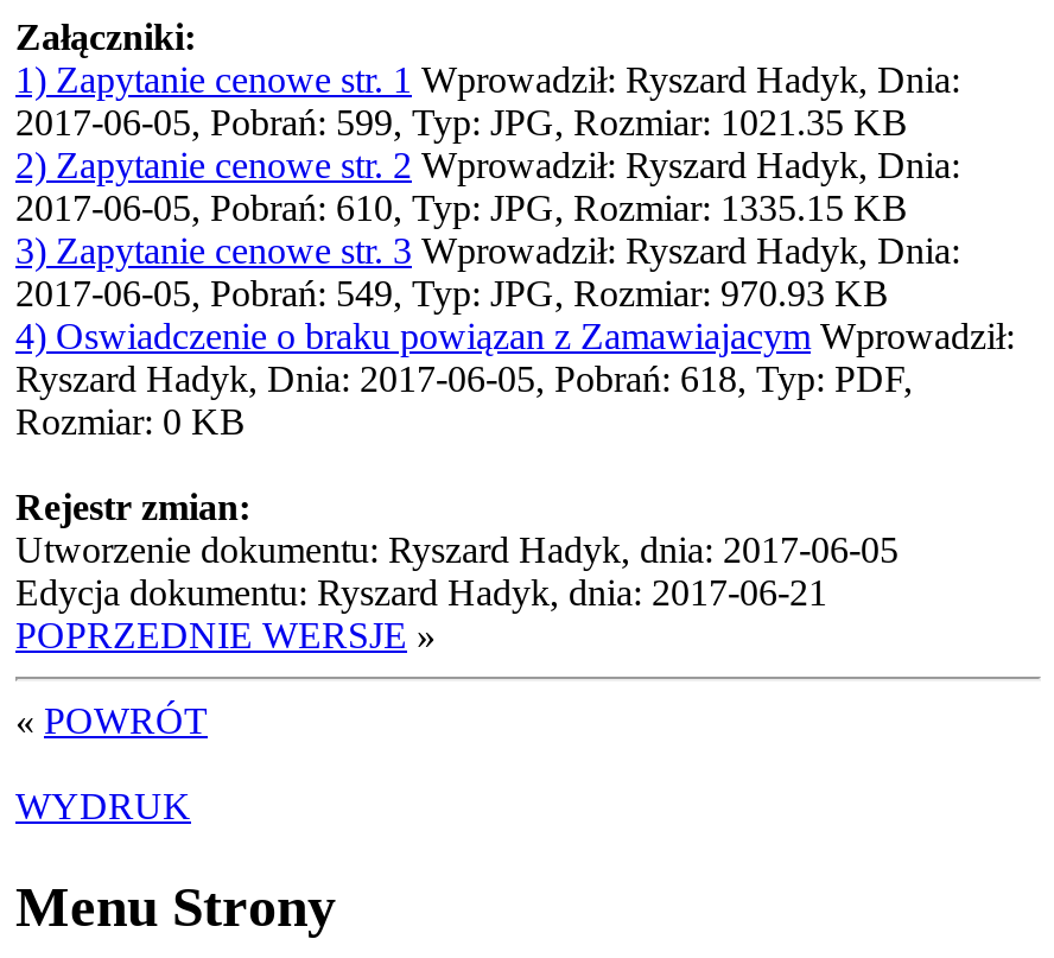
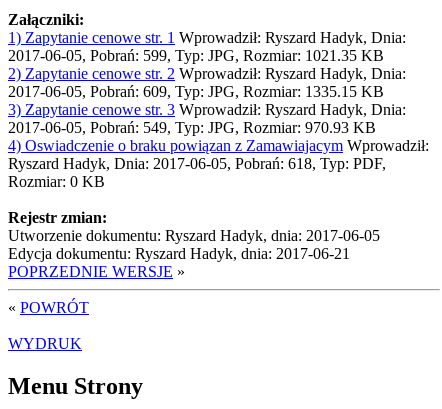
- 2017-06-05, Pobrań: 610, Typ: JPG, Rozmiar: 1335.15 KB
+ 2017-06-05, Pobrań: 609, Typ: JPG, Rozmiar: 1335.15 KB
